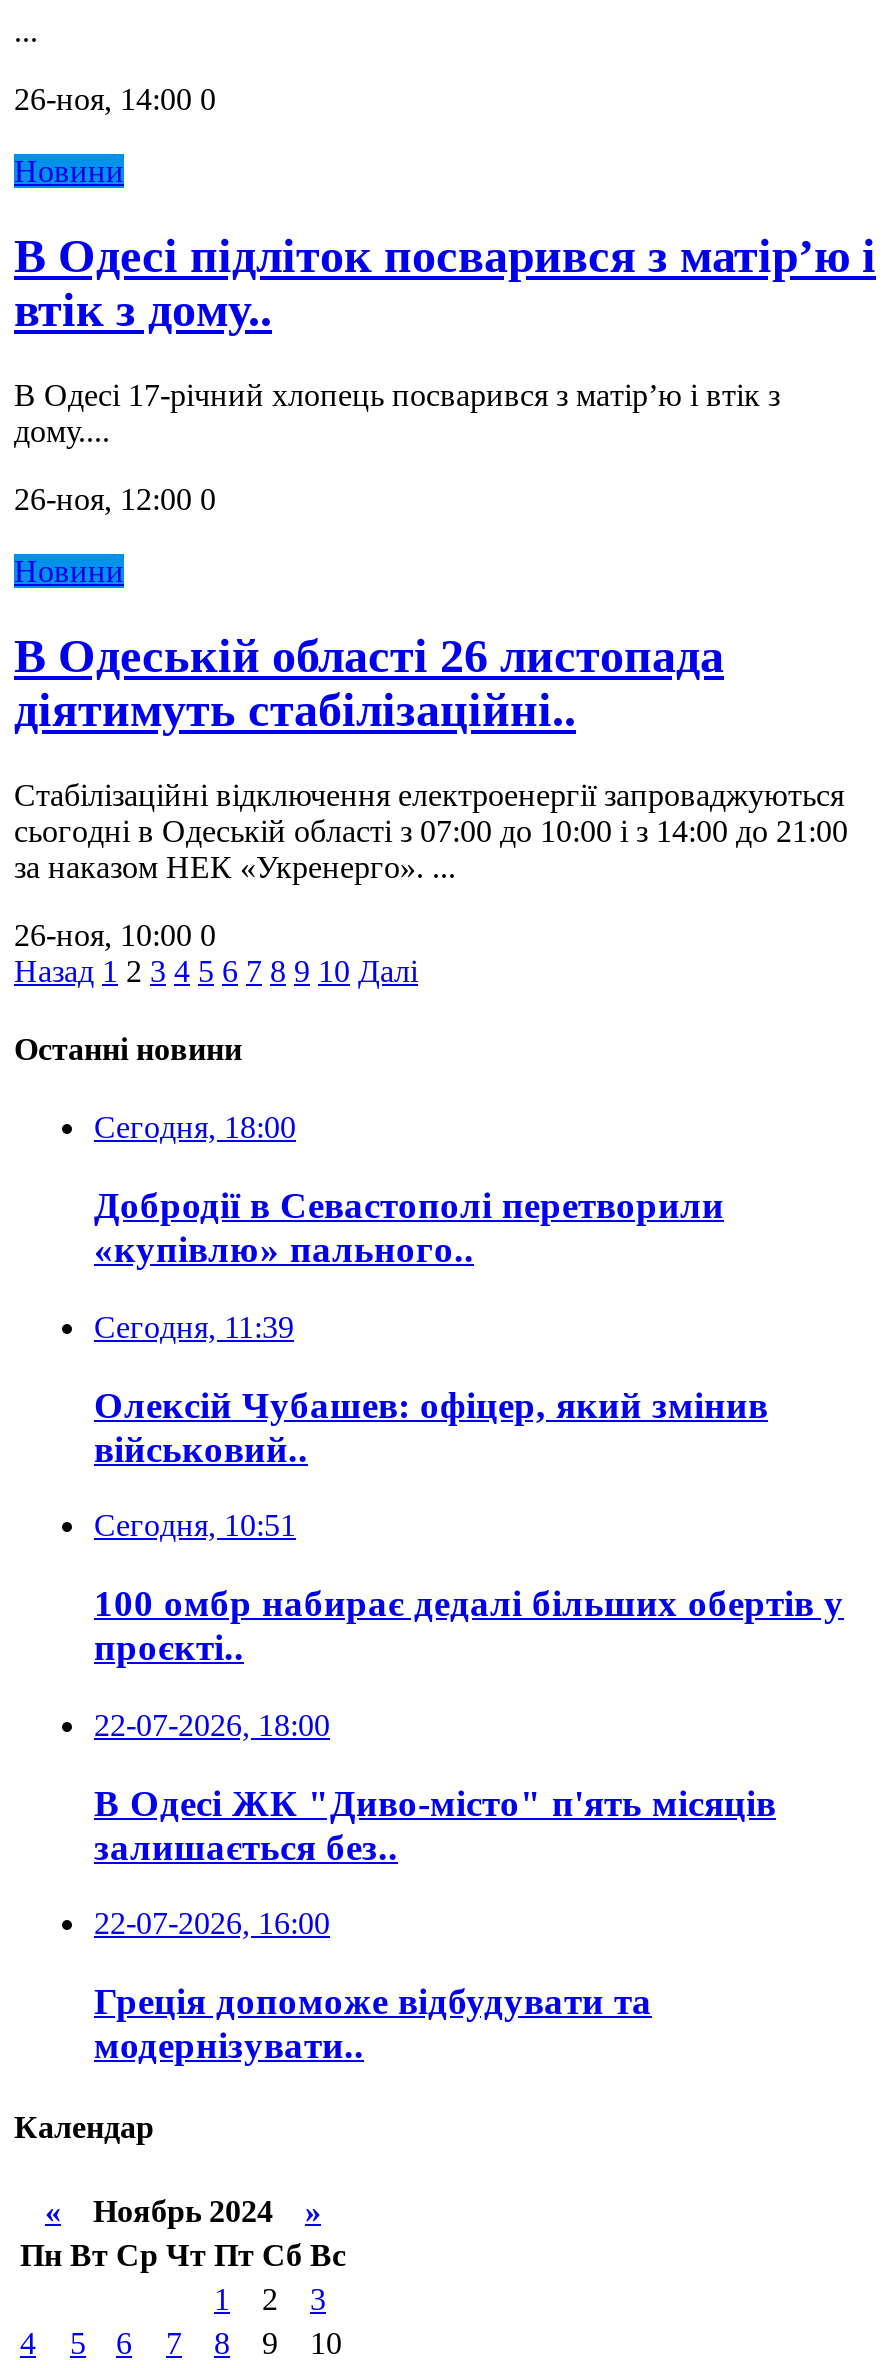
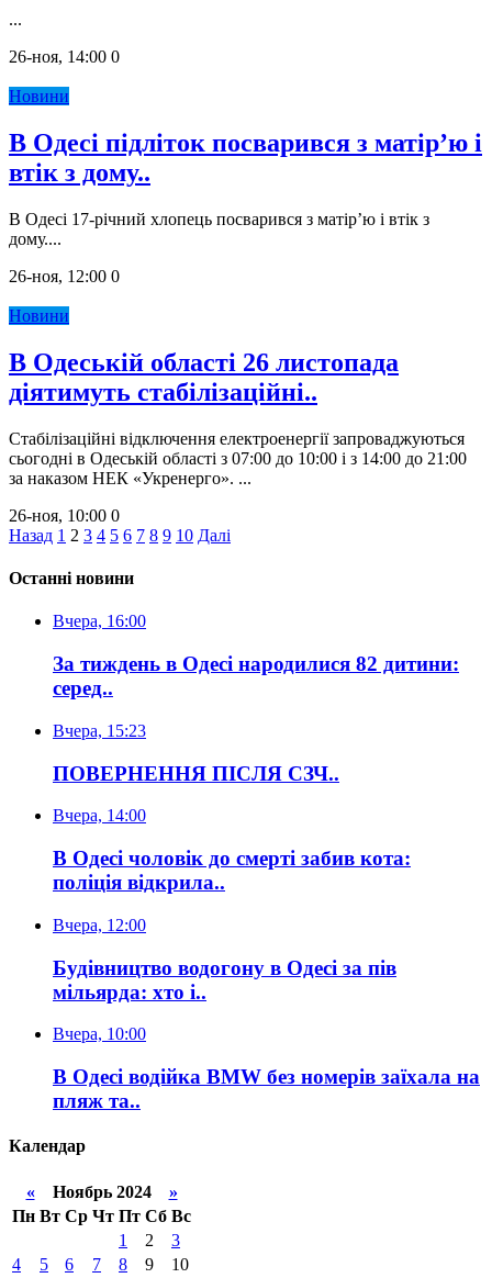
- Сегодня, 18:00
+ Вчера, 16:00

- Добродії в Севастополі перетворили
- «купівлю» пального..
+ За тиждень в Одесі народилися 82 дитини:
+ серед..

- Сегодня, 11:39
+ Вчера, 15:23

- Олексій Чубашев: офіцер, який змінив
- військовий..
+ ПОВЕРНЕННЯ ПІСЛЯ СЗЧ..

- Сегодня, 10:51
+ Вчера, 14:00

- 100 омбр набирає дедалі більших обертів у
- проєкті..
+ В Одесі чоловік до смерті забив кота:
+ поліція відкрила..

- 22-07-2026, 18:00
+ Вчера, 12:00

- В Одесі ЖК "Диво-місто" п'ять місяців
- залишається без..
+ Будівництво водогону в Одесі за пів
+ мільярда: хто і..

- 22-07-2026, 16:00
+ Вчера, 10:00

- Греція допоможе відбудувати та
- модернізувати..
+ В Одесі водійка BMW без номерів заїхала на
+ пляж та..
